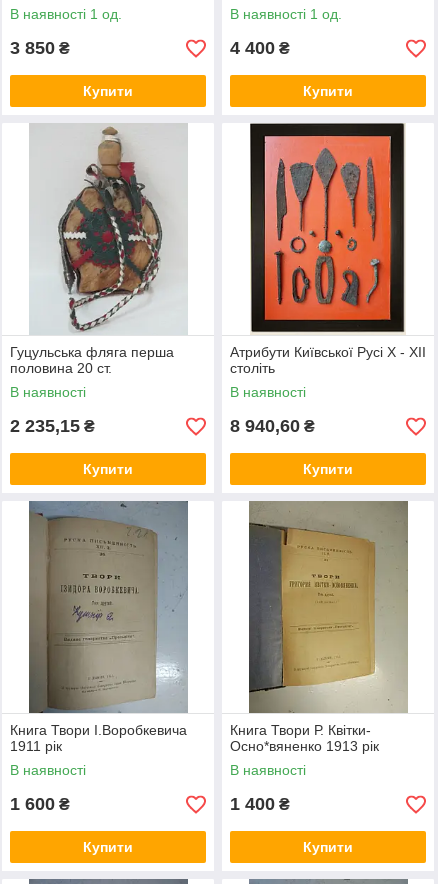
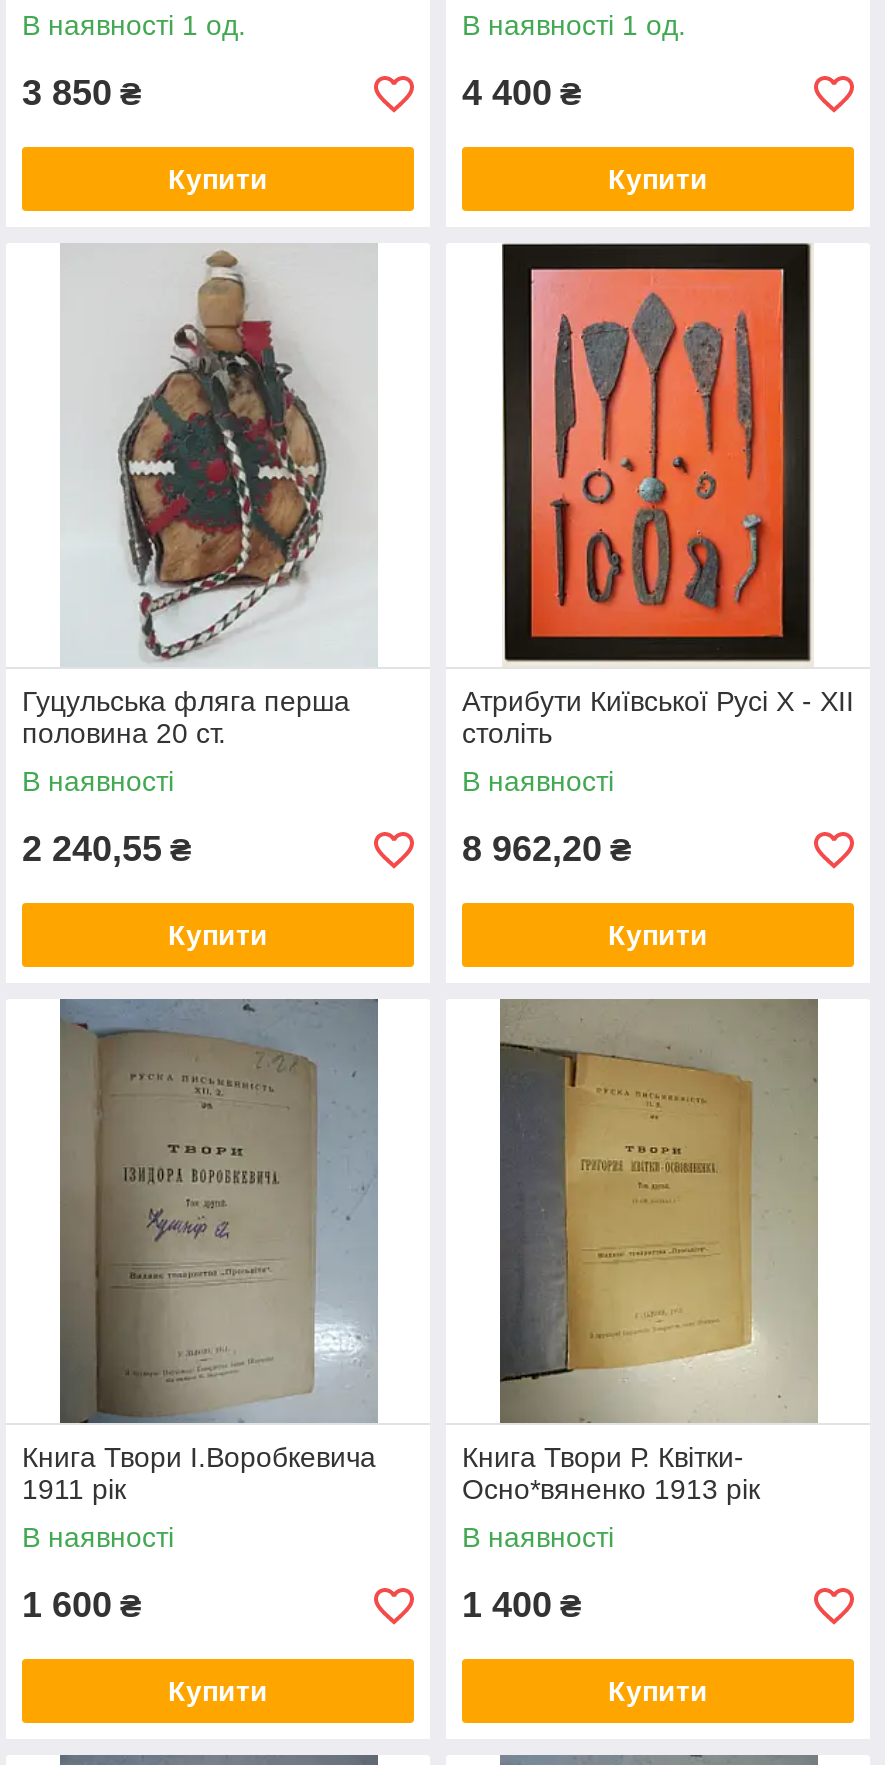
- 2 235,15 ₴
+ 2 240,55 ₴

- 8 940,60 ₴
+ 8 962,20 ₴
